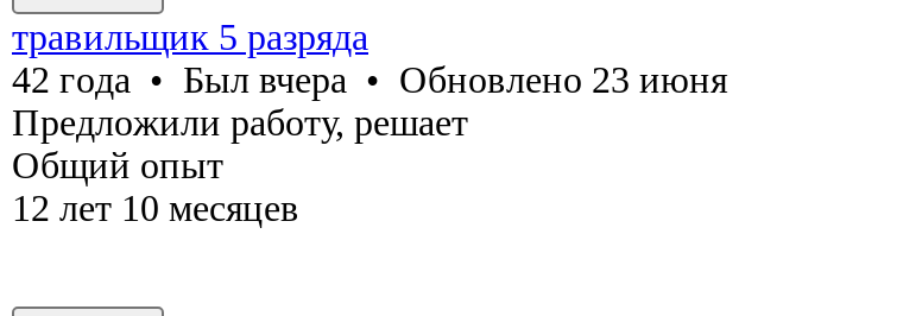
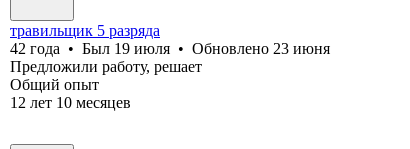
- 42 года • Был вчера • Обновлено 23 июня
+ 42 года • Был 19 июля • Обновлено 23 июня
